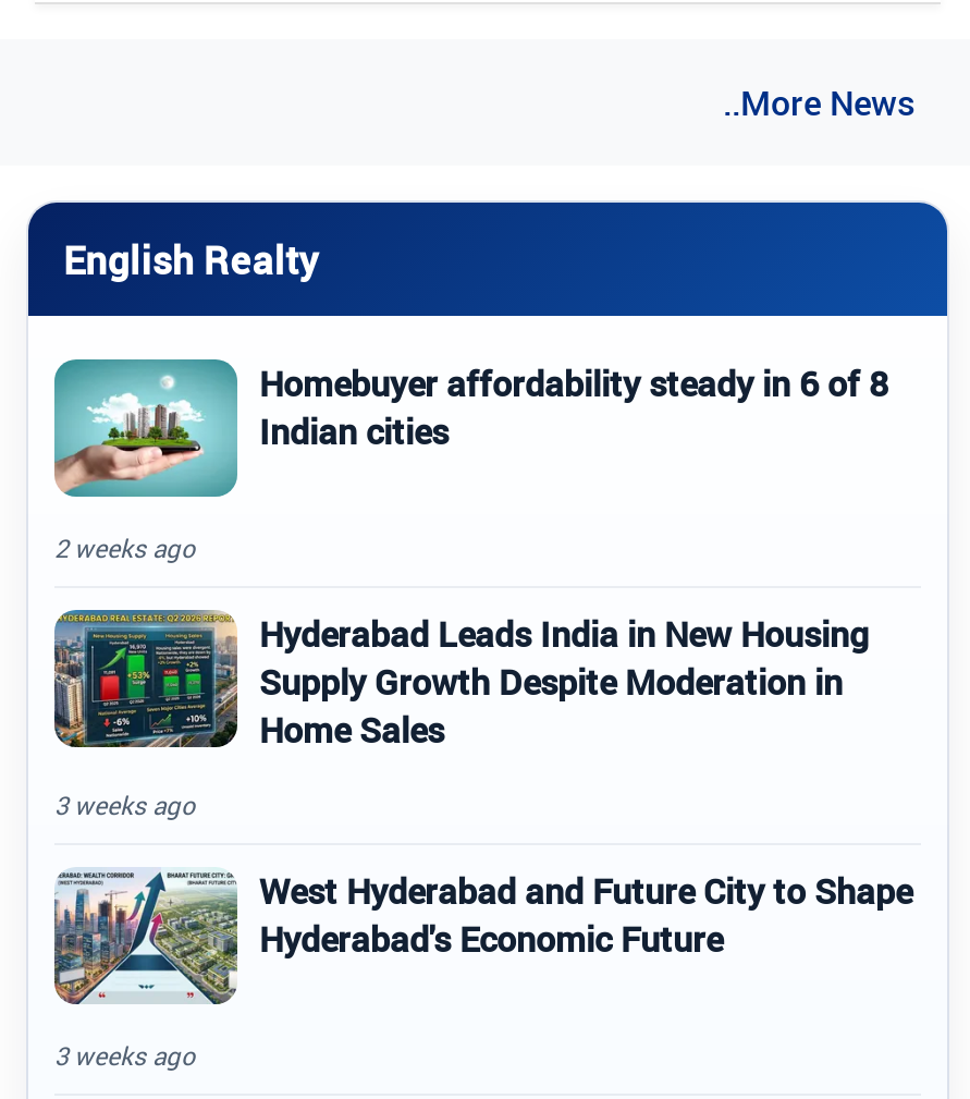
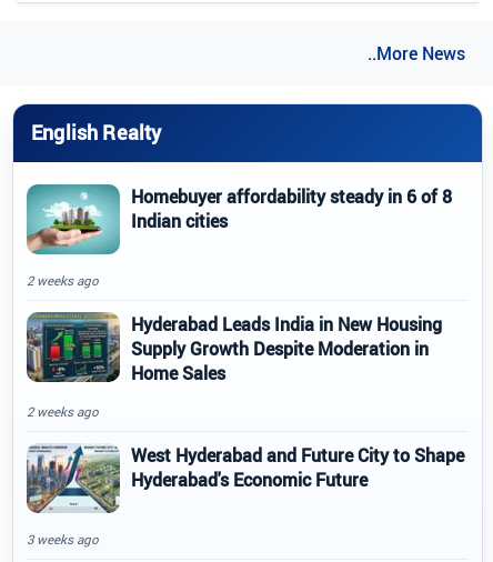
- 3 weeks ago
+ 2 weeks ago
